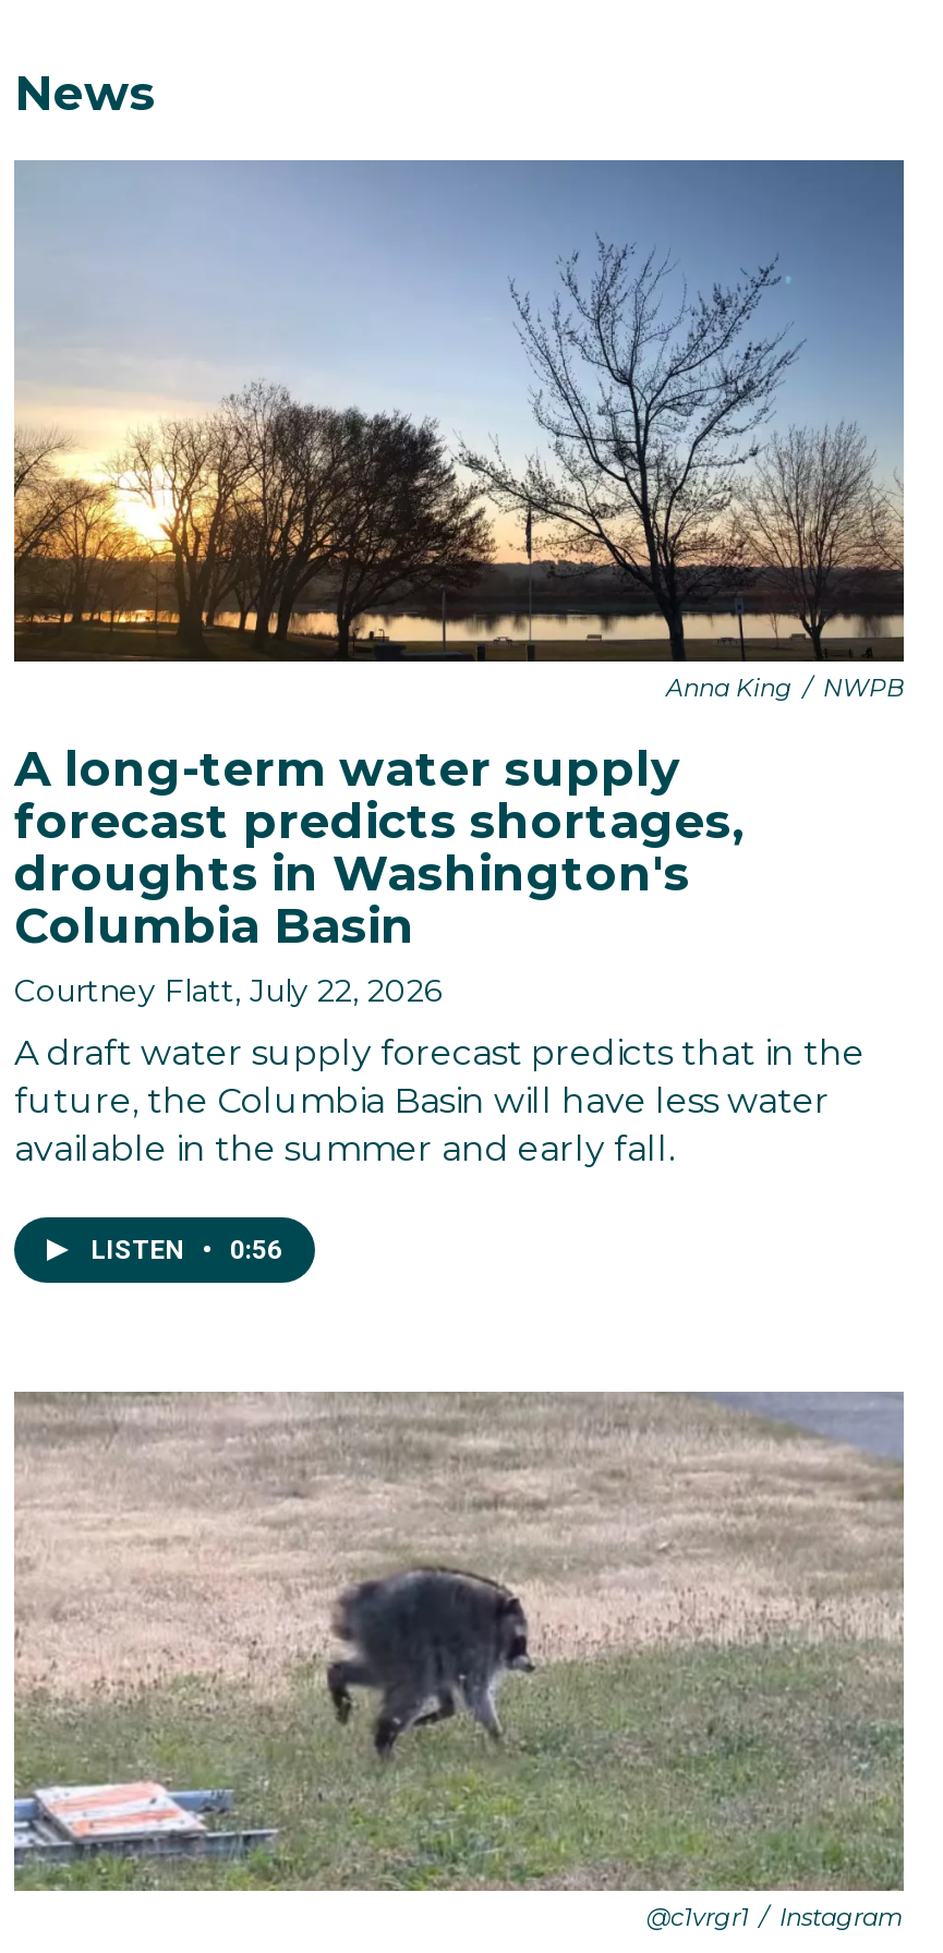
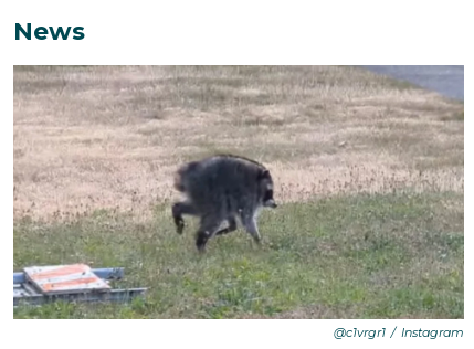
- [image]
- Anna King / NWPB
- A long-term water supply
- forecast predicts shortages,
- droughts in Washington's
- Columbia Basin
- Courtney Flatt, July 22, 2026
- A draft water supply forecast predicts that in the
- future, the Columbia Basin will have less water
- available in the summer and early fall.
- LISTEN • 0:56
